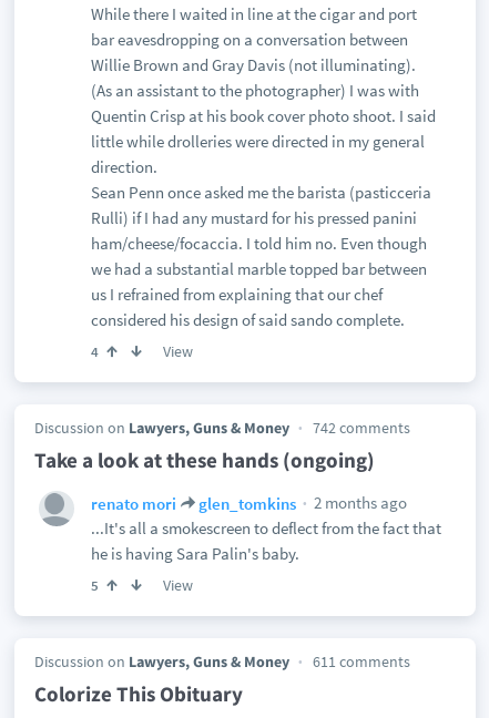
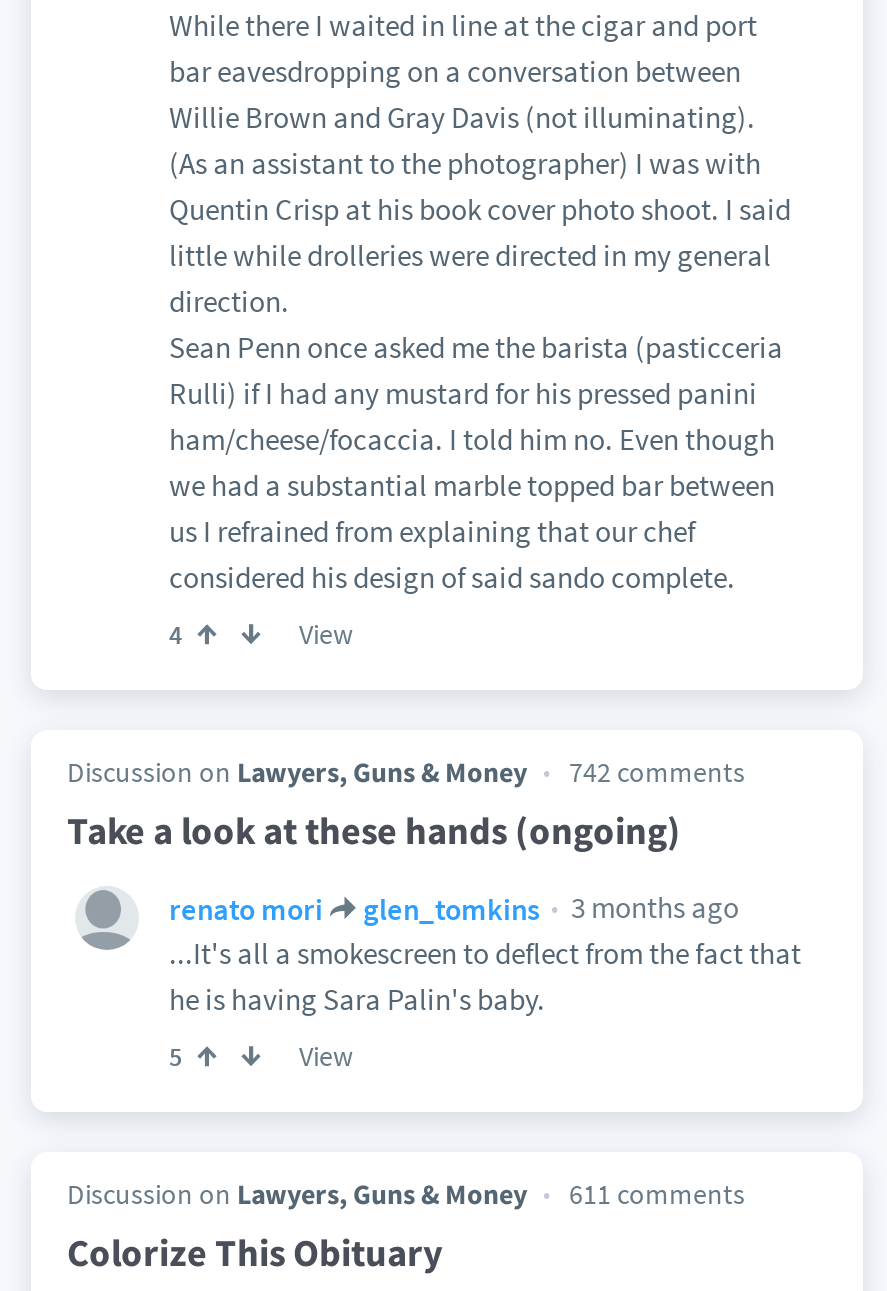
- renato mori glen_tomkins 2 months ago
+ renato mori glen_tomkins 3 months ago
